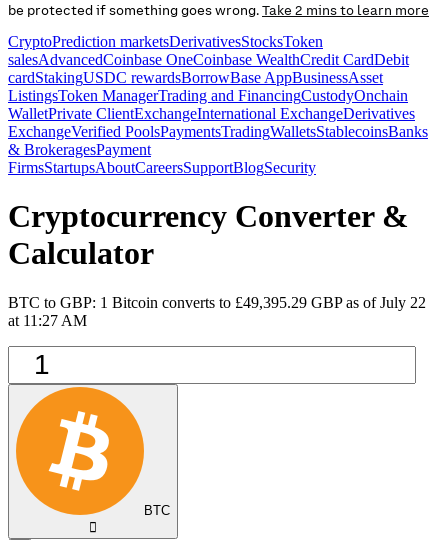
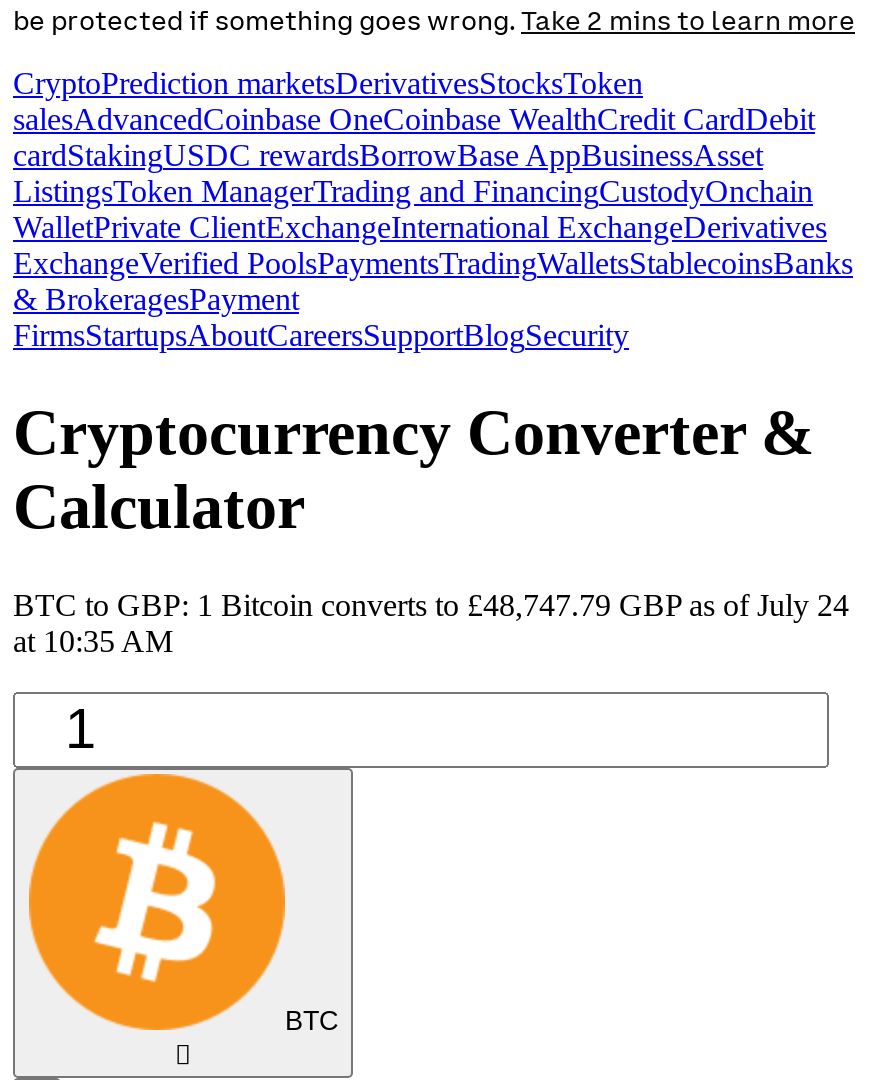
- BTC to GBP: 1 Bitcoin converts to £49,395.29 GBP as of July 22
+ BTC to GBP: 1 Bitcoin converts to £48,747.79 GBP as of July 24

- at 11:27 AM
+ at 10:35 AM
